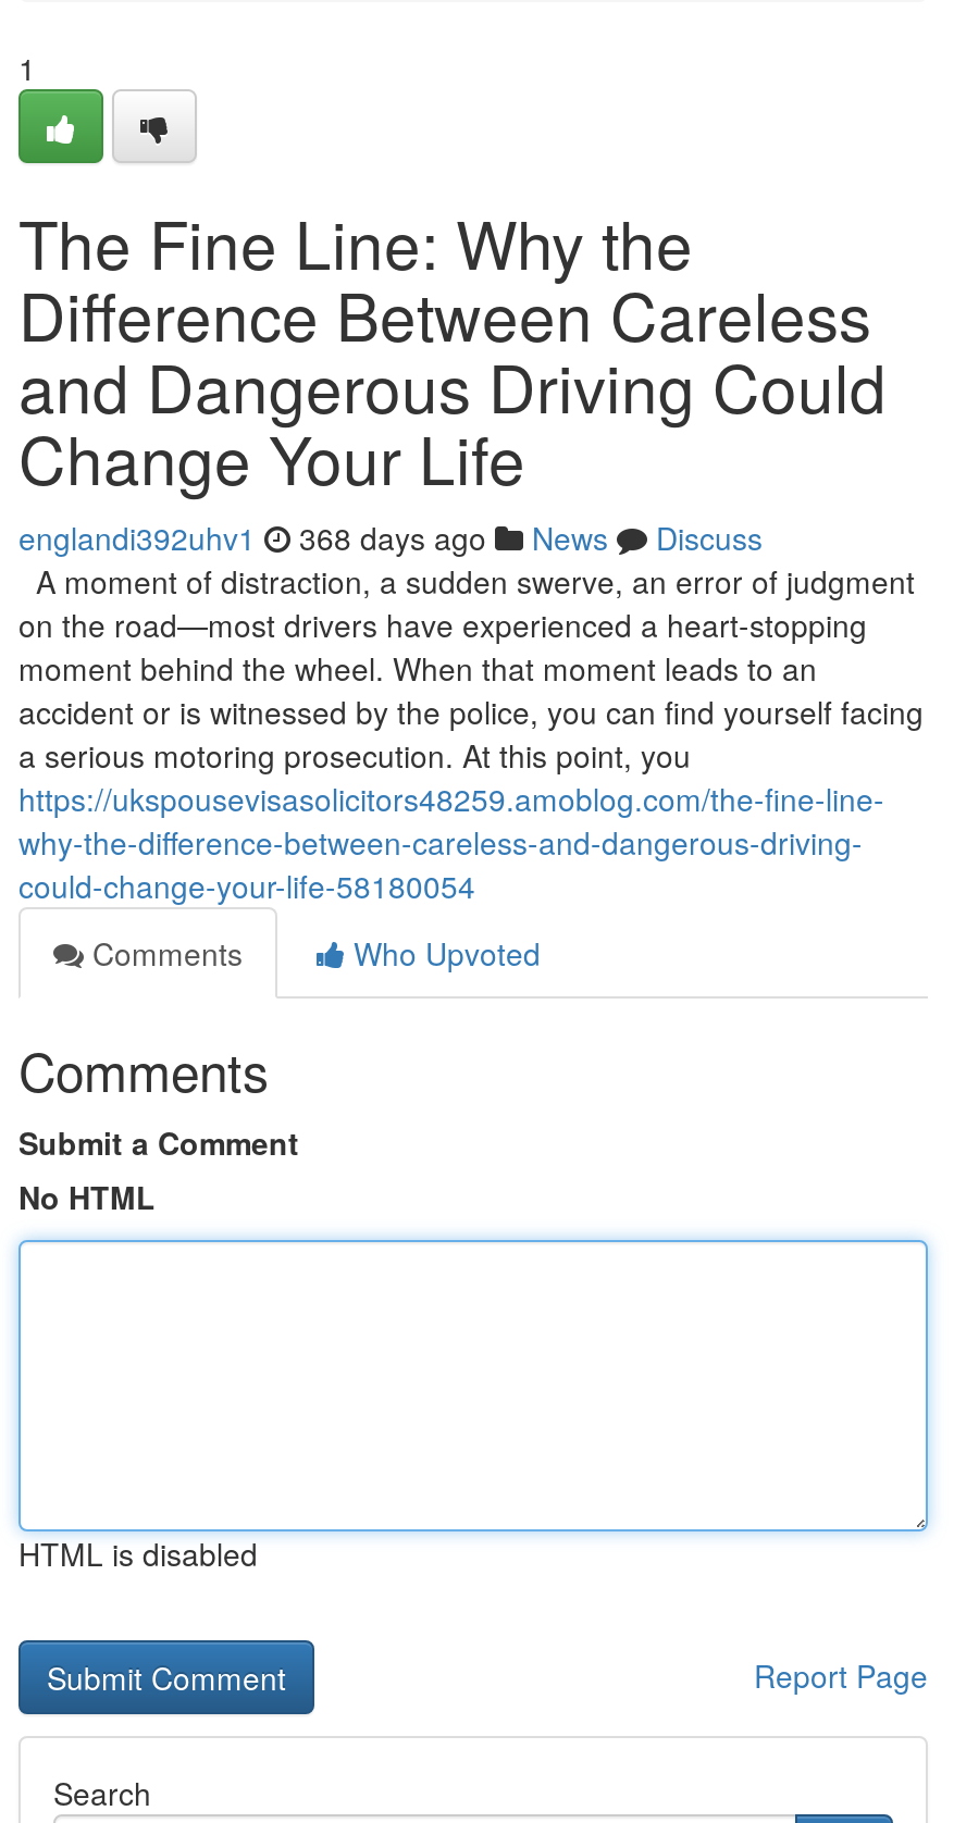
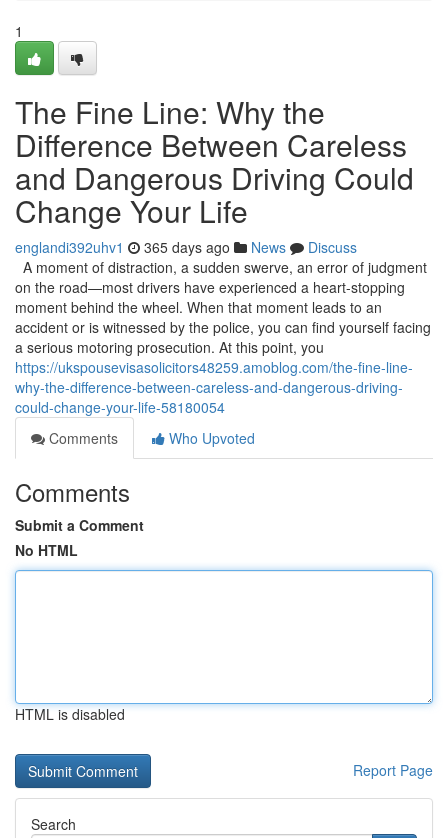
- englandi392uhv1 368 days ago News Discuss
+ englandi392uhv1 365 days ago News Discuss
